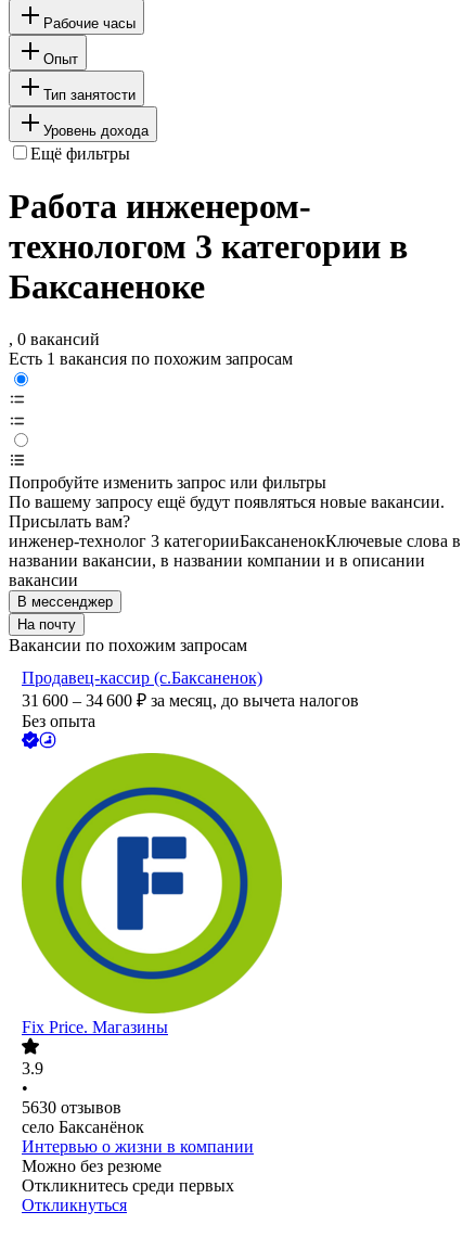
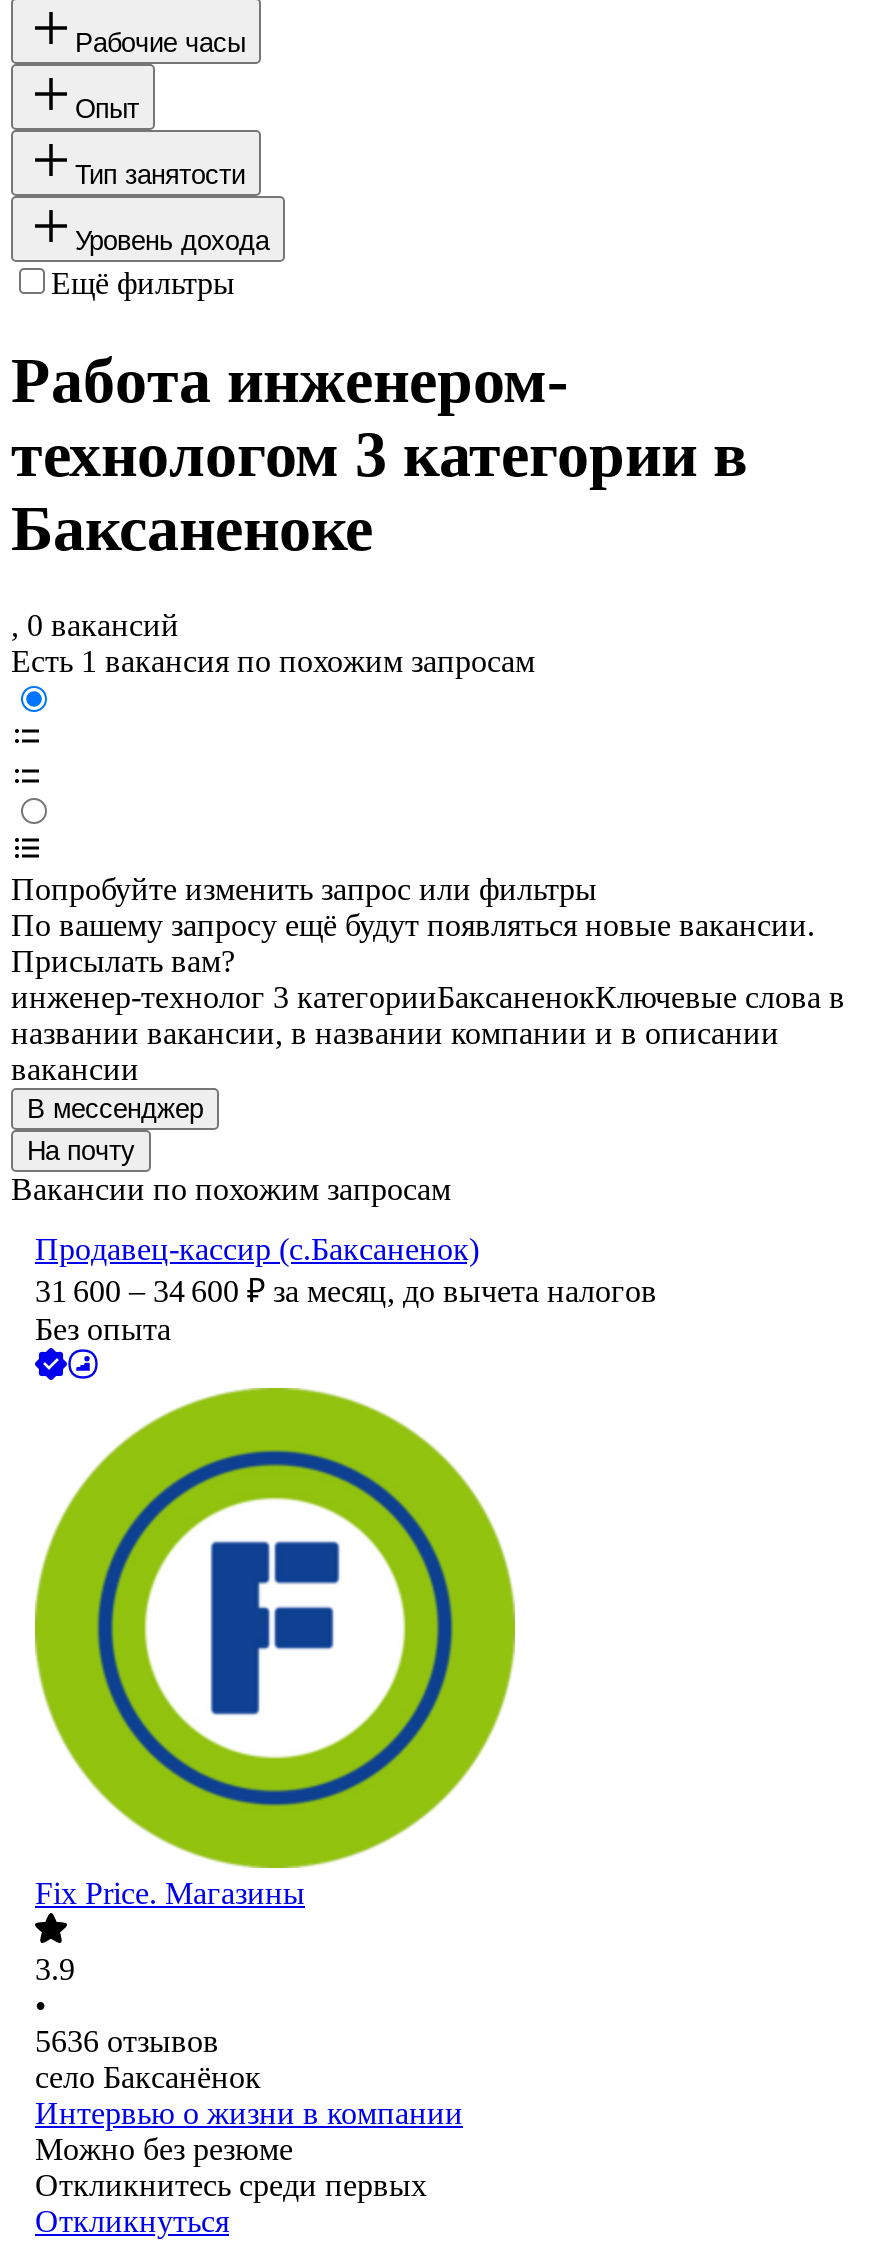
- 5630 отзывов
+ 5636 отзывов
